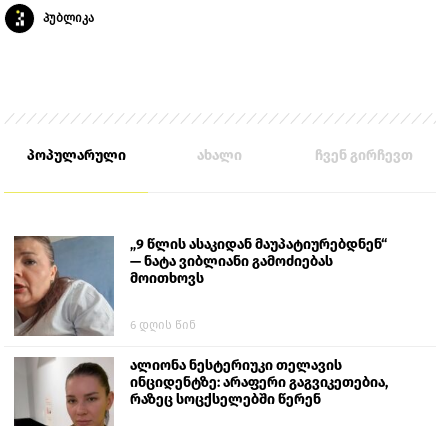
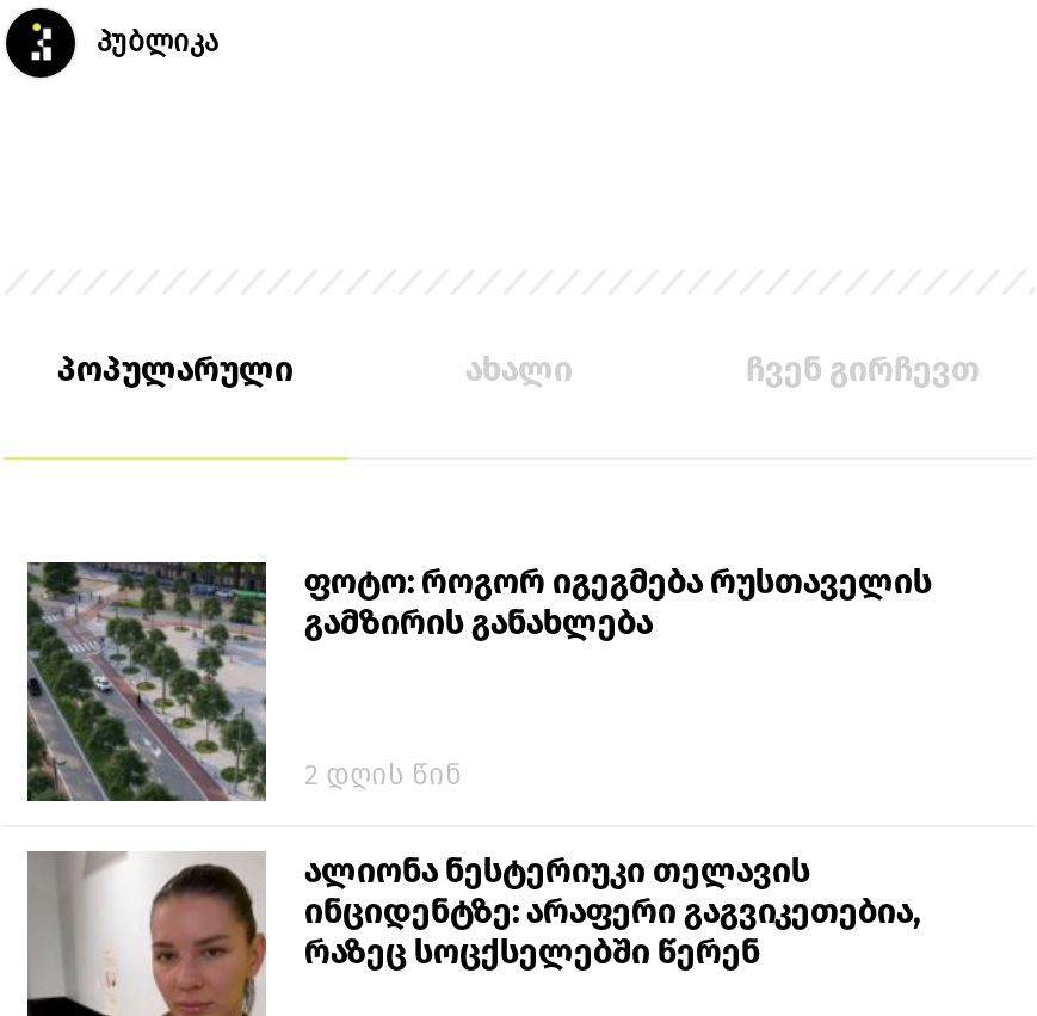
- [image]
- „9 წლის ასაკიდან მაუპატიურებდნენ“
- — ნატა ვიბლიანი გამოძიებას
- მოითხოვს
+ [image]
+ ფოტო: როგორ იგეგმება რუსთაველის
+ გამზირის განახლება

- 6 დღის წინ
+ 2 დღის წინ
